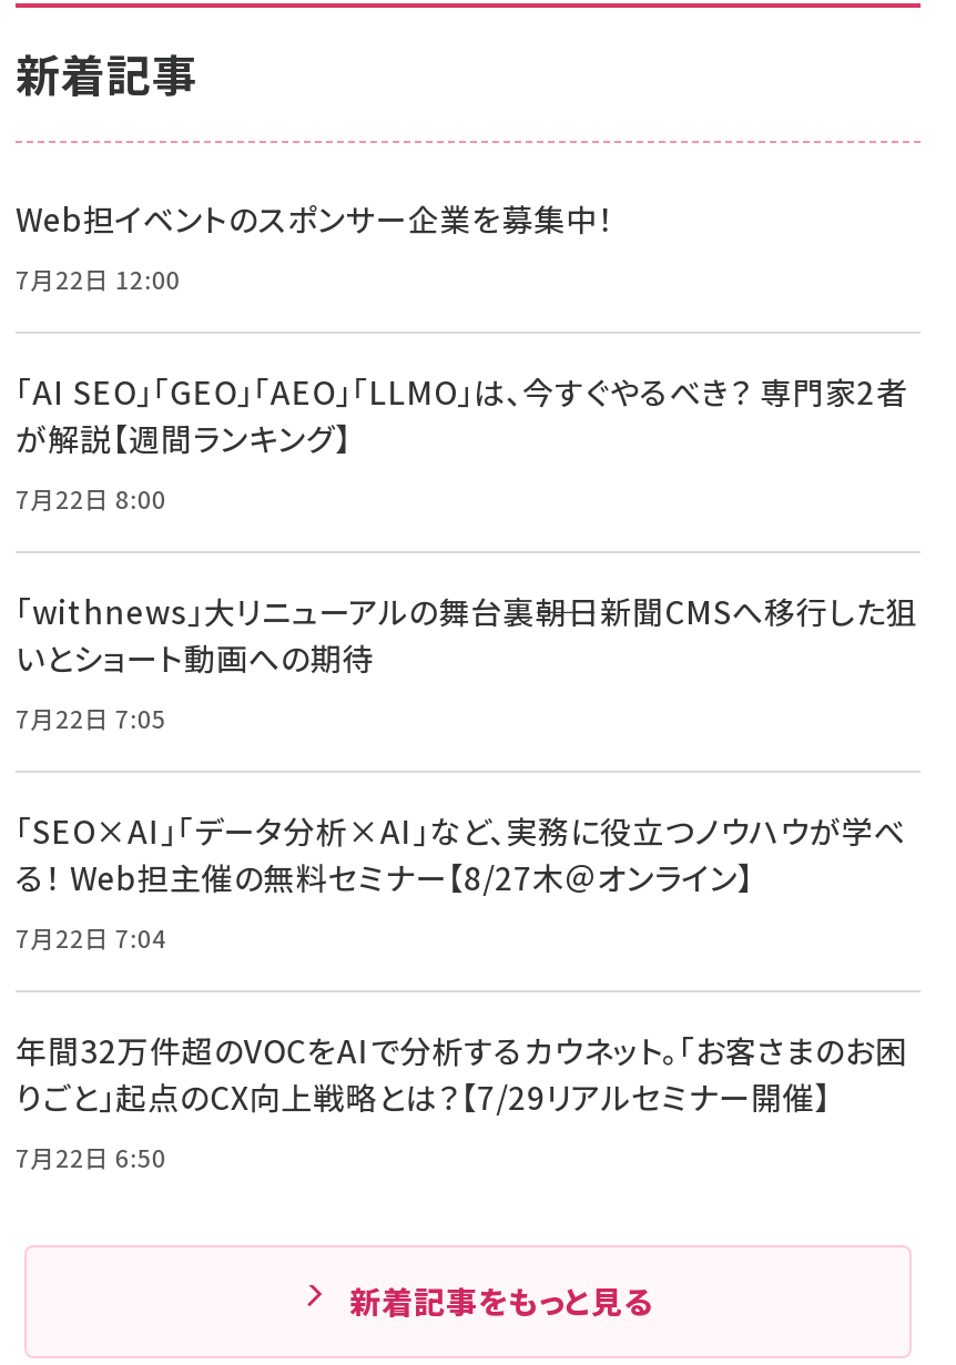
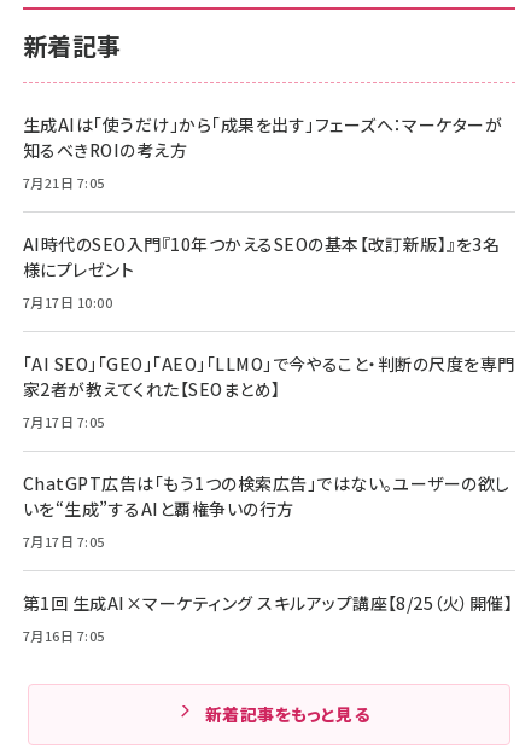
- Web担イベントのスポンサー企業を募集中！
- 7月22日 12:00
+ 生成AIは「使うだけ」から「成果を出す」フェーズへ：マーケターが
+ 知るべきROIの考え方
+ 7月21日 7:05

- 「AI SEO」「GEO」「AEO」「LLMO」は、今すぐやるべき？ 専門家2者
- が解説【週間ランキング】
- 7月22日 8:00
+ AI時代のSEO入門『10年つかえるSEOの基本【改訂新版】』を3名
+ 様にプレゼント
+ 7月17日 10:00

- 「withnews」大リニューアルの舞台裏――朝日新聞CMSへ移行した狙
- いとショート動画への期待
- 7月22日 7:05
+ 「AI SEO」「GEO」「AEO」「LLMO」で今やること・判断の尺度を専門
+ 家2者が教えてくれた【SEOまとめ】
+ 7月17日 7:05

- 「SEO×AI」「データ分析×AI」など、実務に役立つノウハウが学べ
- る！ Web担主催の無料セミナー【8/27木＠オンライン】
- 7月22日 7:04
+ ChatGPT広告は「もう1つの検索広告」ではない。ユーザーの欲し
+ いを“生成”するAIと覇権争いの行方
+ 7月17日 7:05

- 年間32万件超のVOCをAIで分析するカウネット。「お客さまのお困
- りごと」起点のCX向上戦略とは？【7/29リアルセミナー開催】
- 7月22日 6:50
+ 第1回 生成AI×マーケティング スキルアップ講座【8/25（火）開催】
+ 7月16日 7:05
